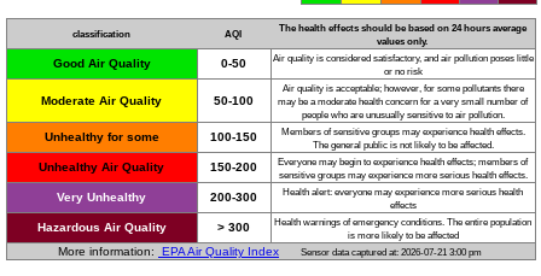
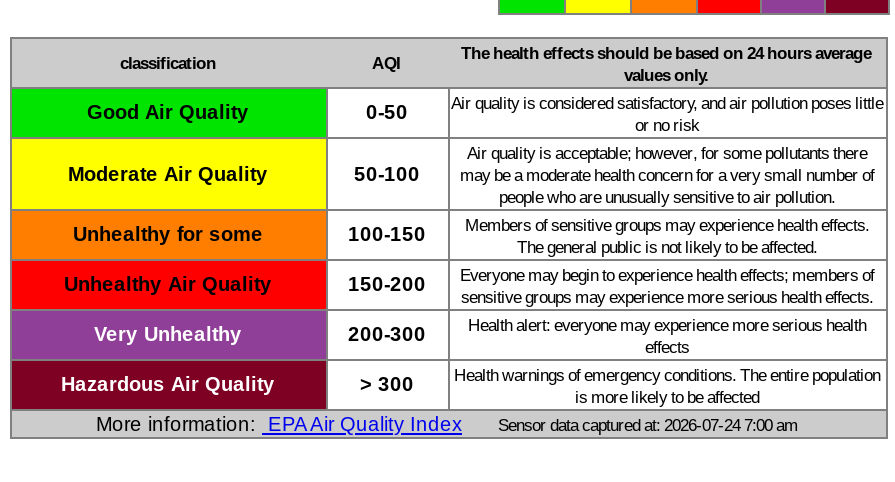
- Sensor data captured at: 2026-07-21 3:00 pm
+ Sensor data captured at: 2026-07-24 7:00 am
